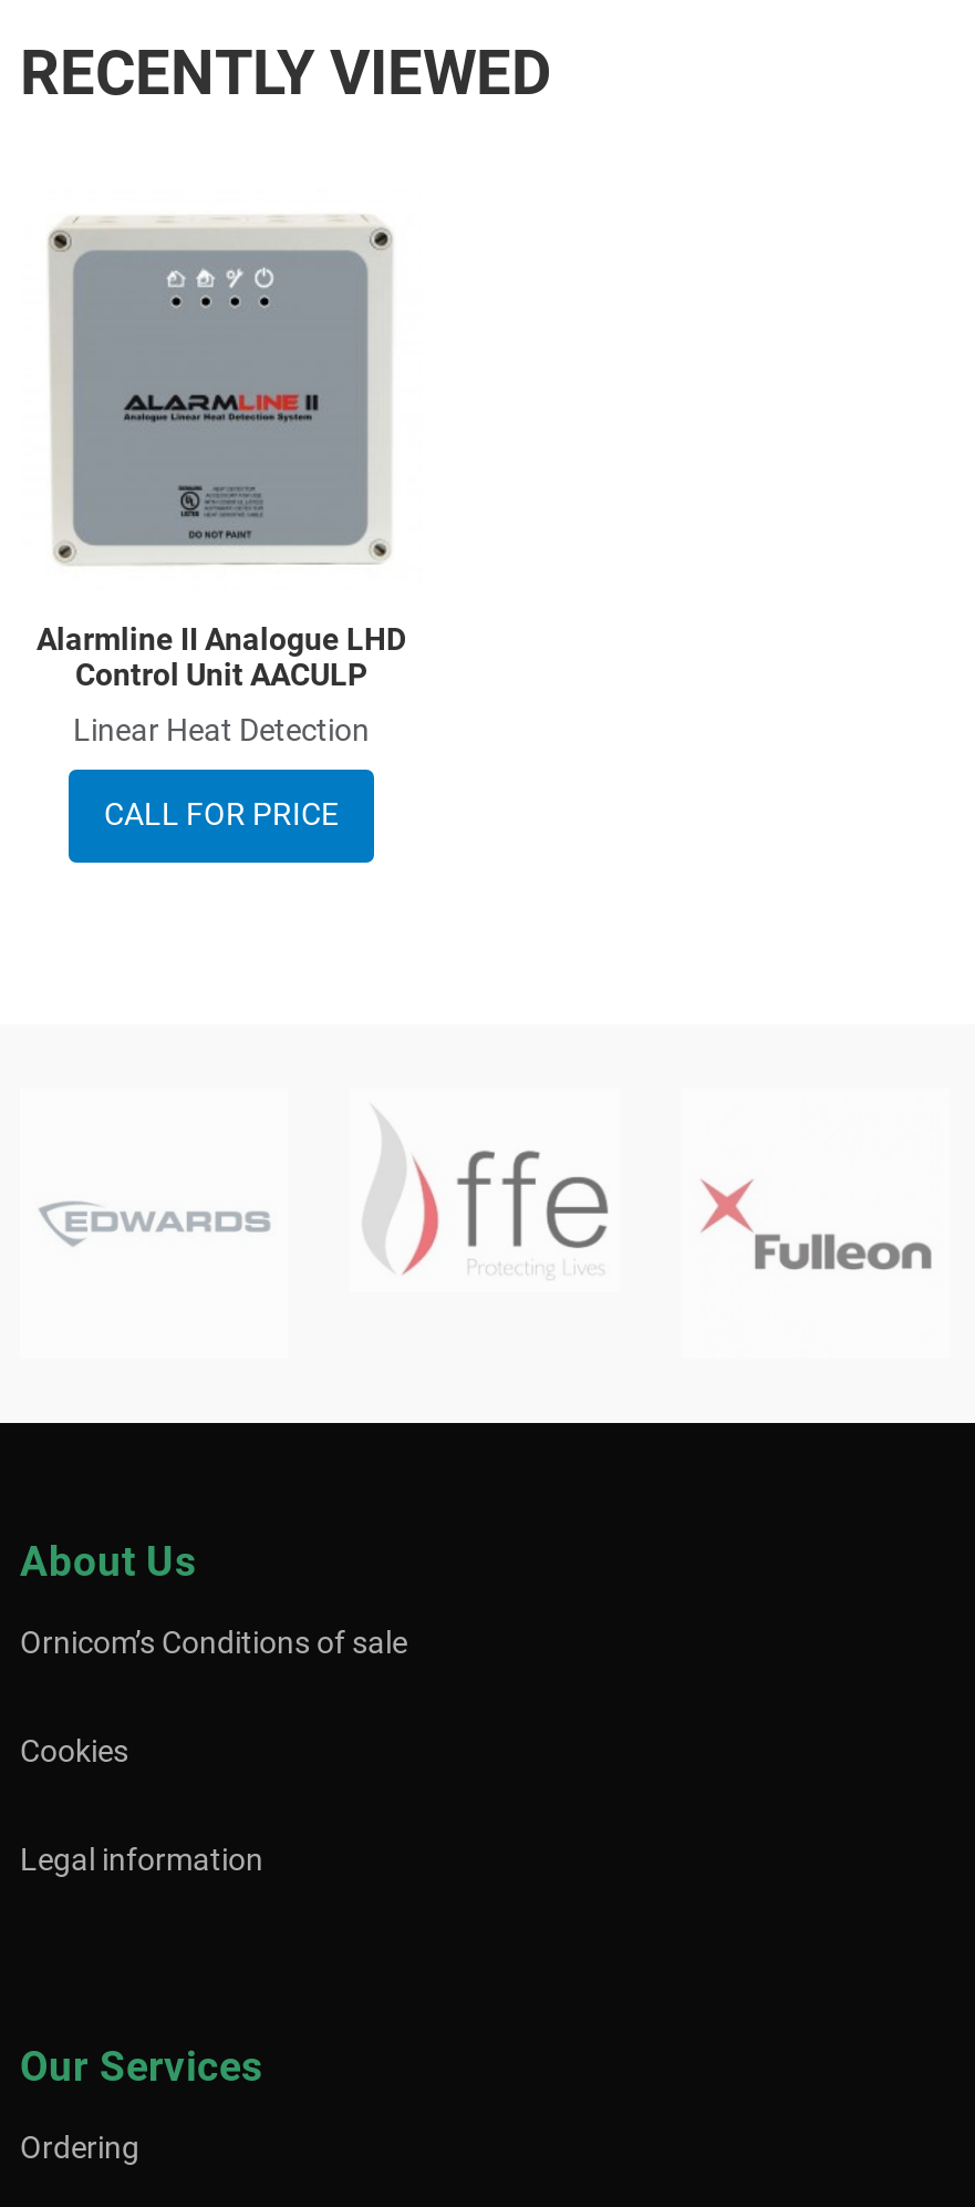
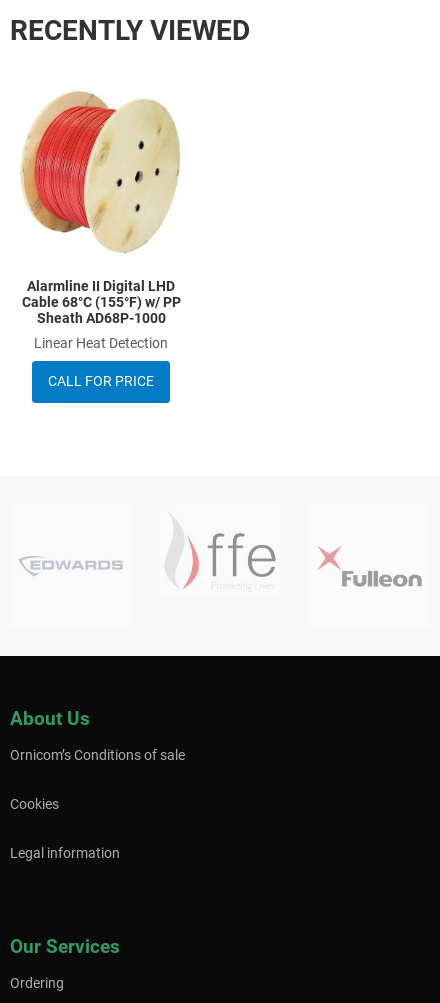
- [image]
- Alarmline II Analogue LHD
- Control Unit AACULP
+ [image]
+ Alarmline II Digital LHD
+ Cable 68°C (155°F) w/ PP
+ Sheath AD68P-1000
